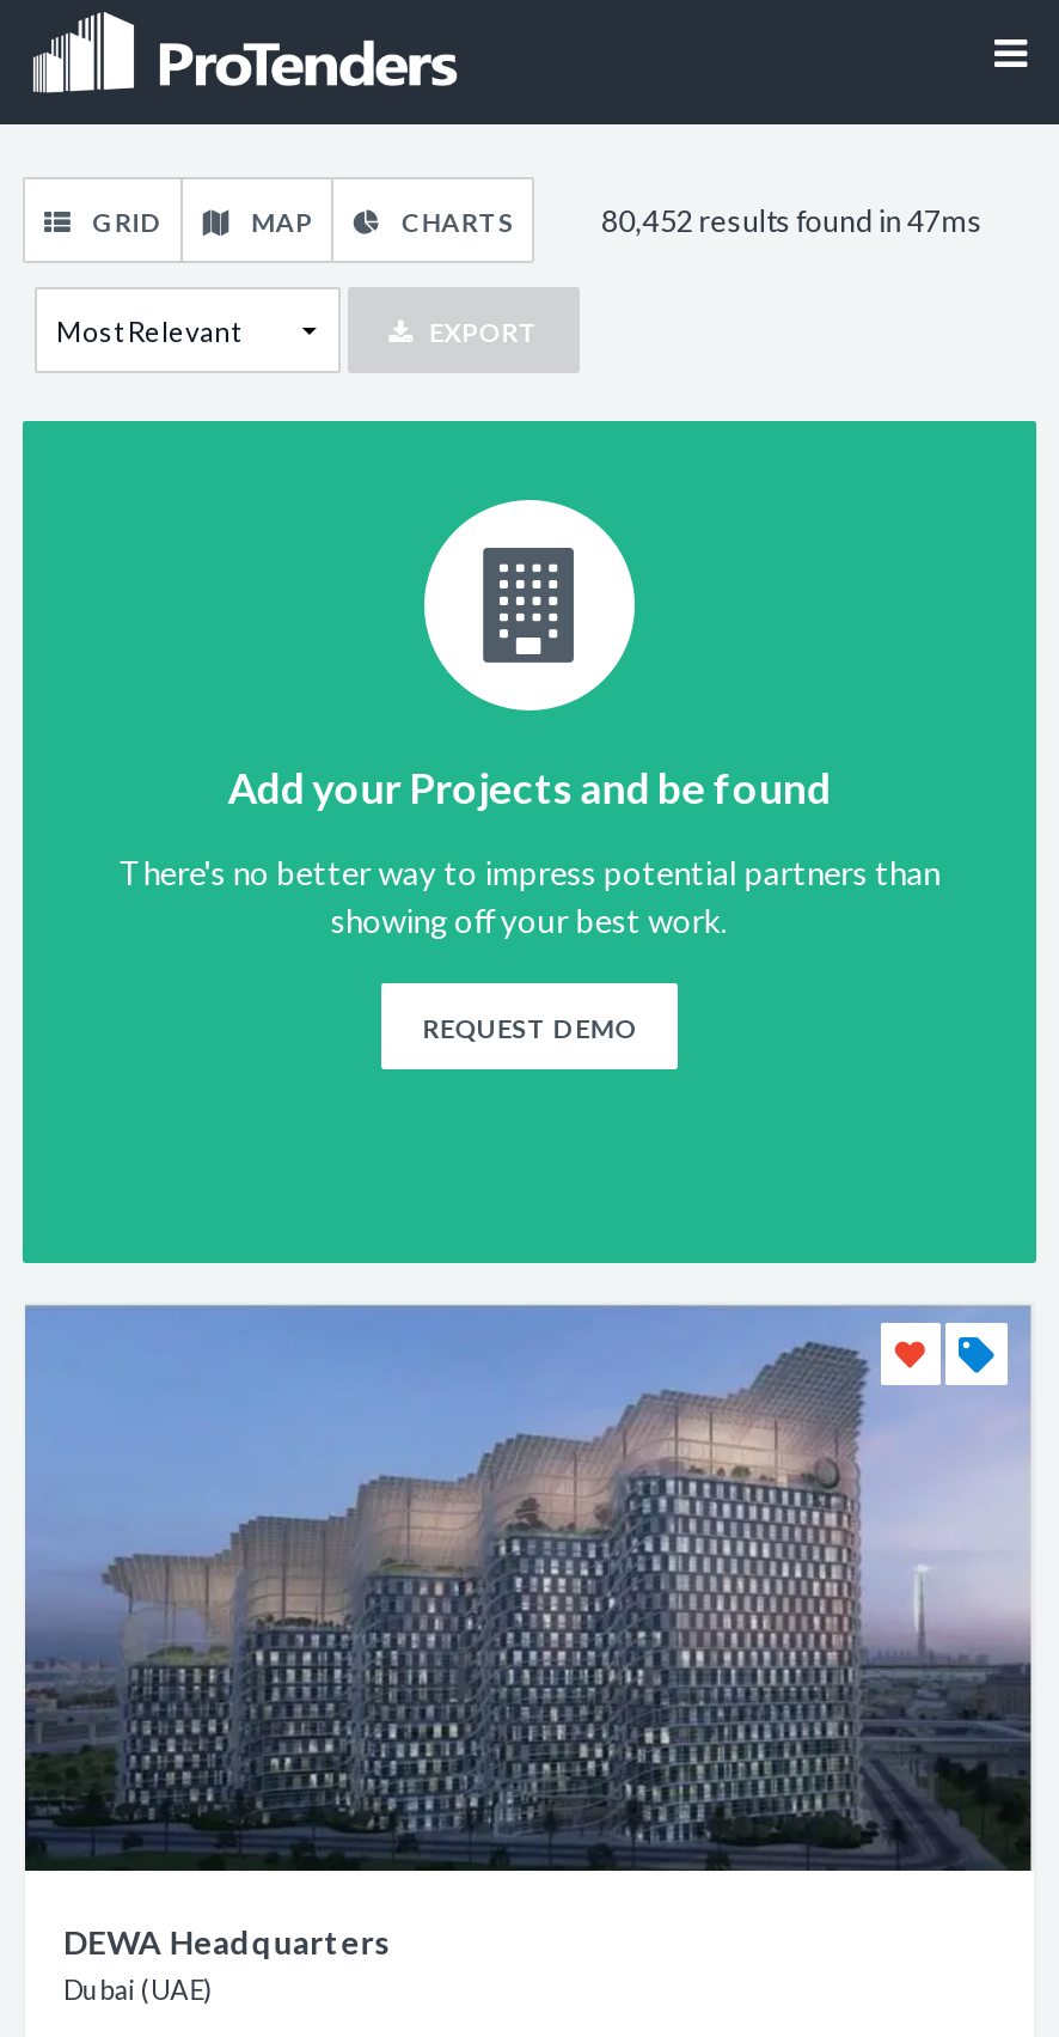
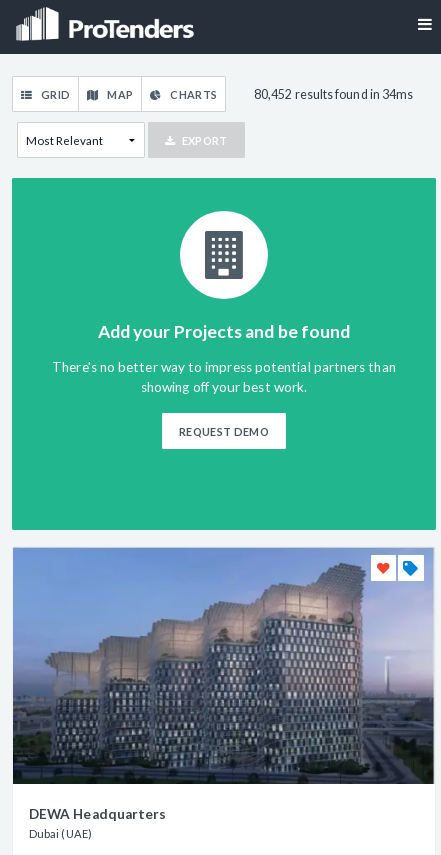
- 80,452 results found in 47ms
+ 80,452 results found in 34ms
